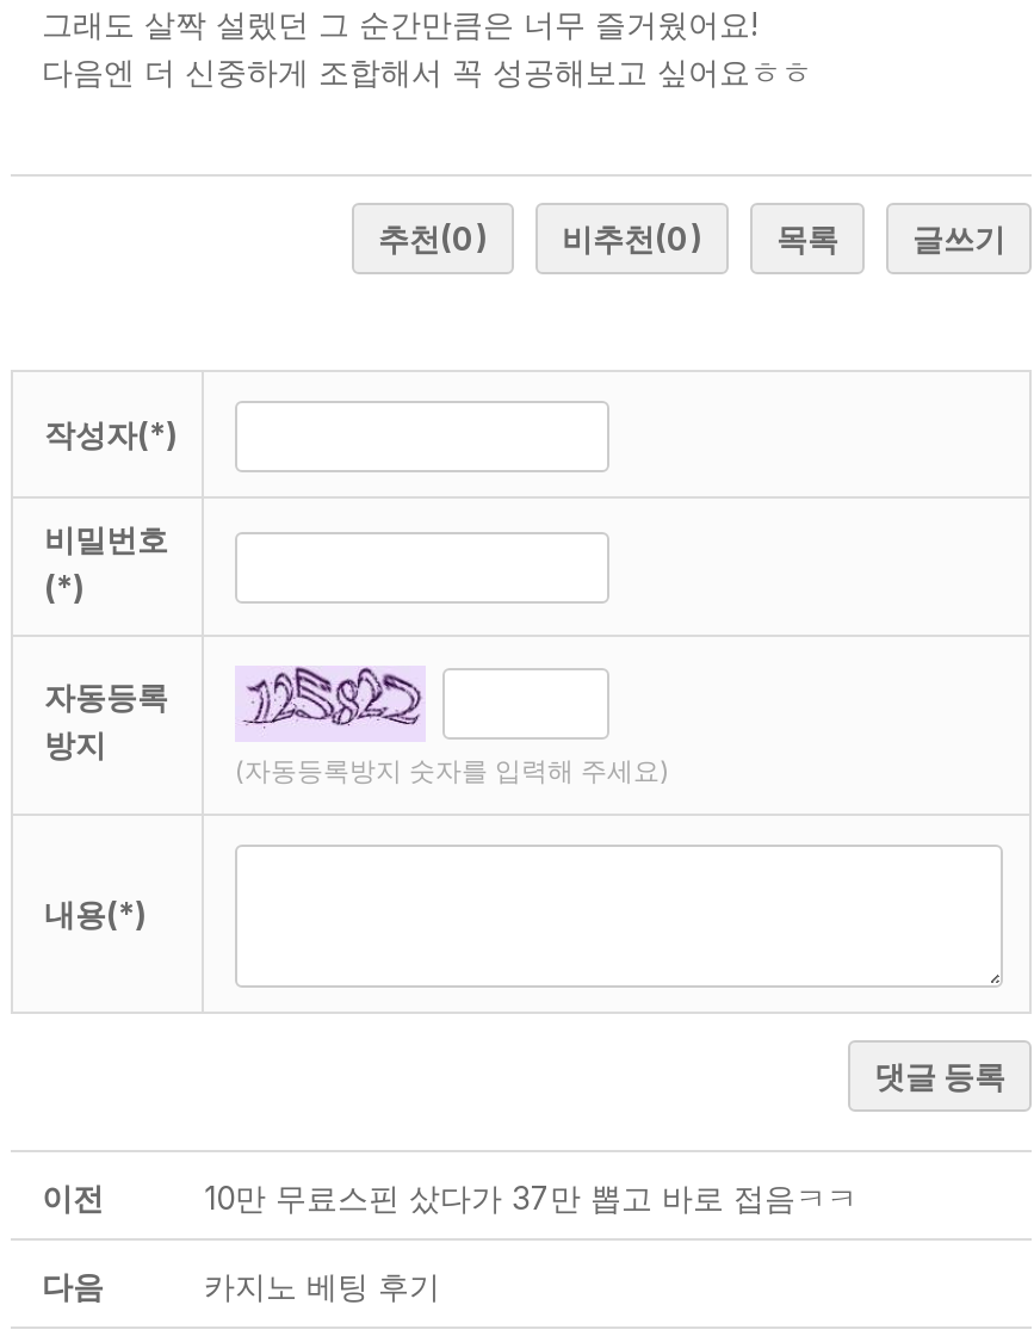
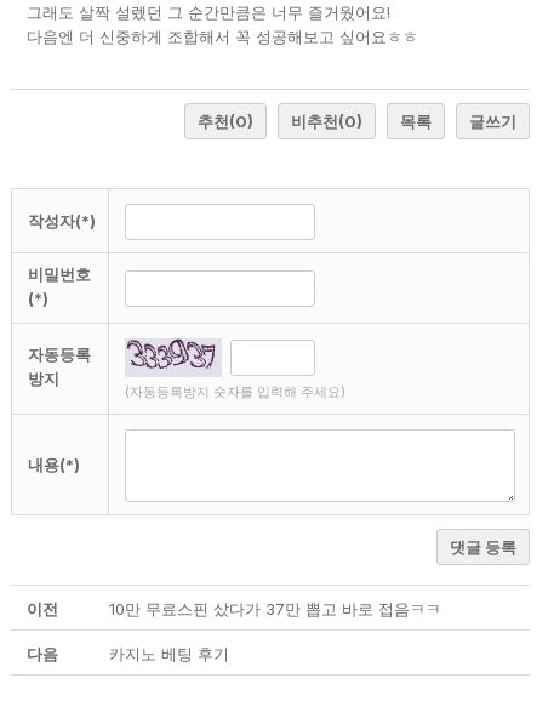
- [image]
+ [image]
